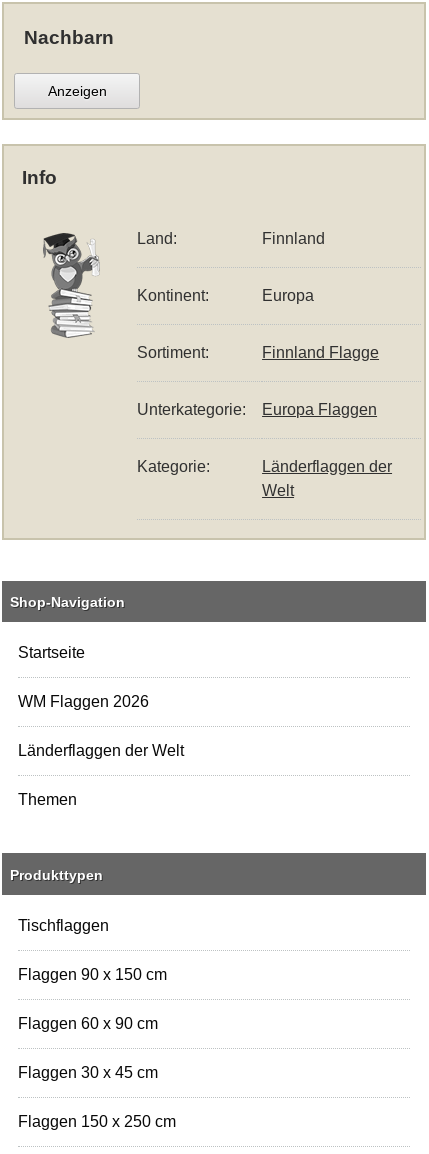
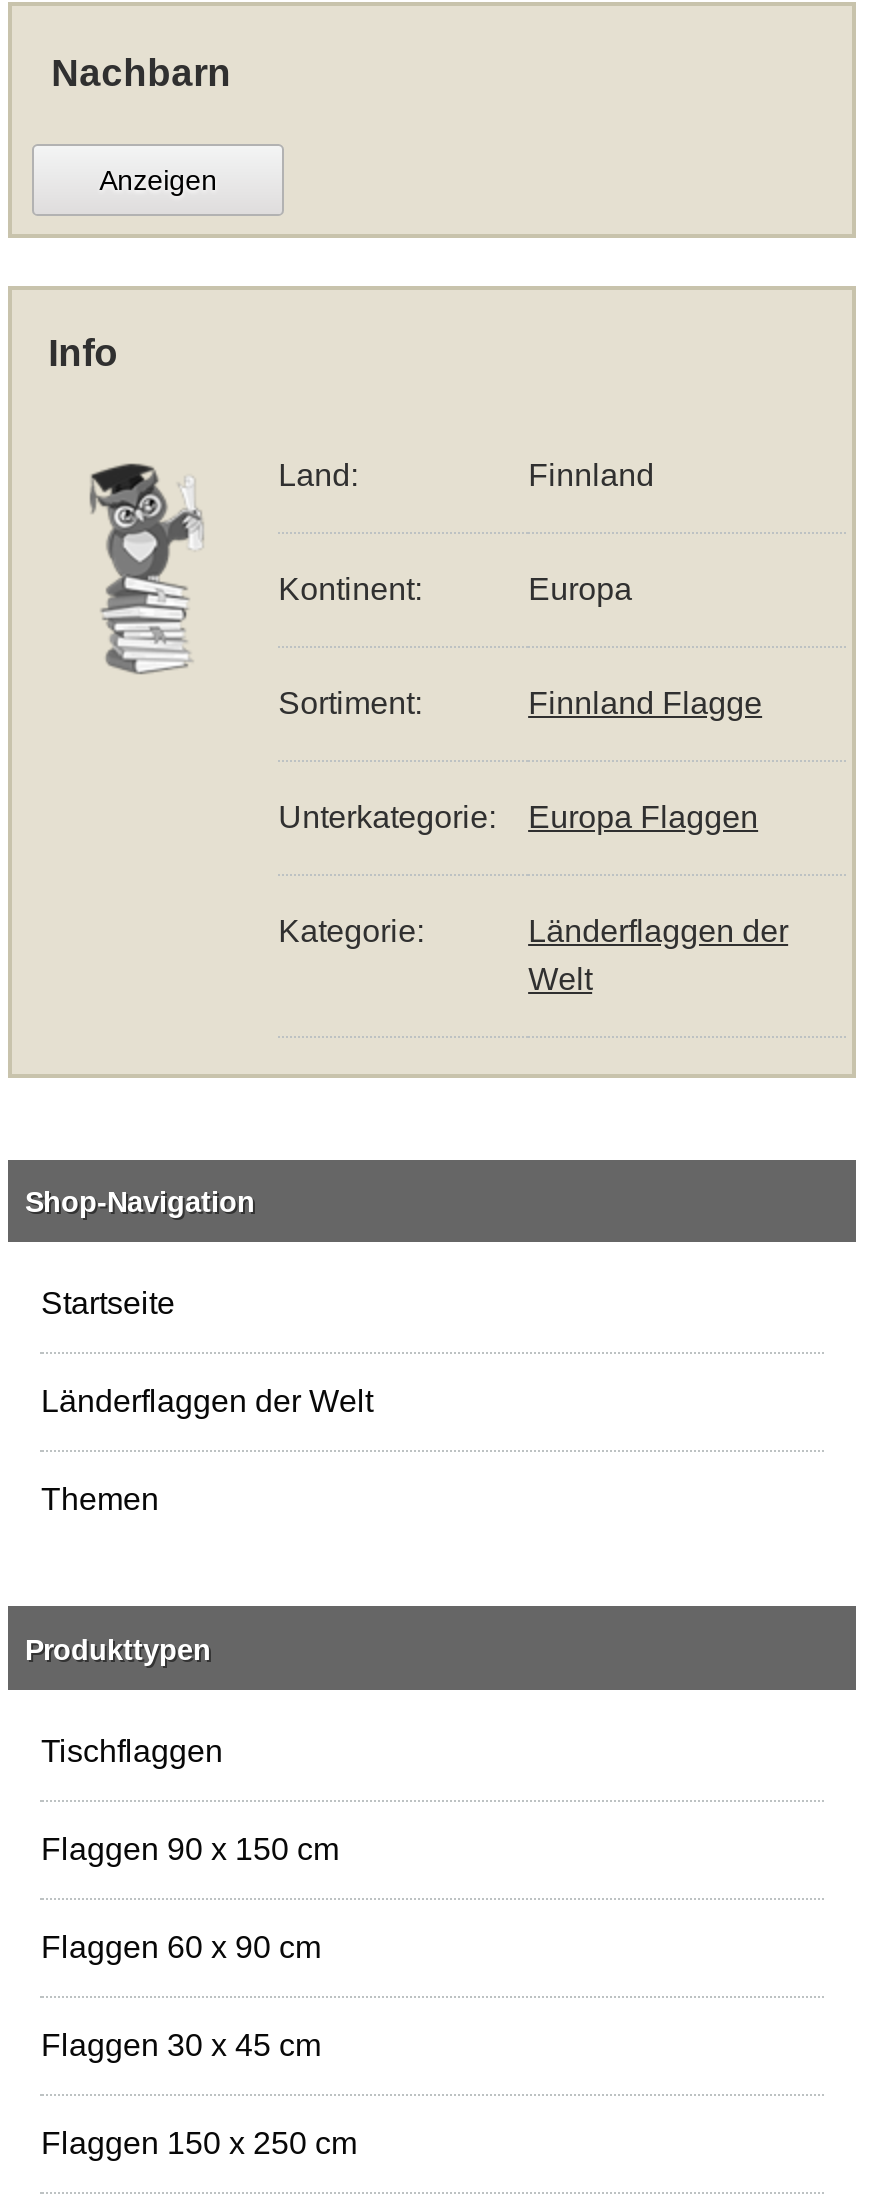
- WM Flaggen 2026
